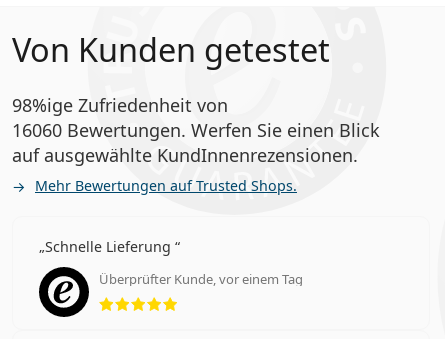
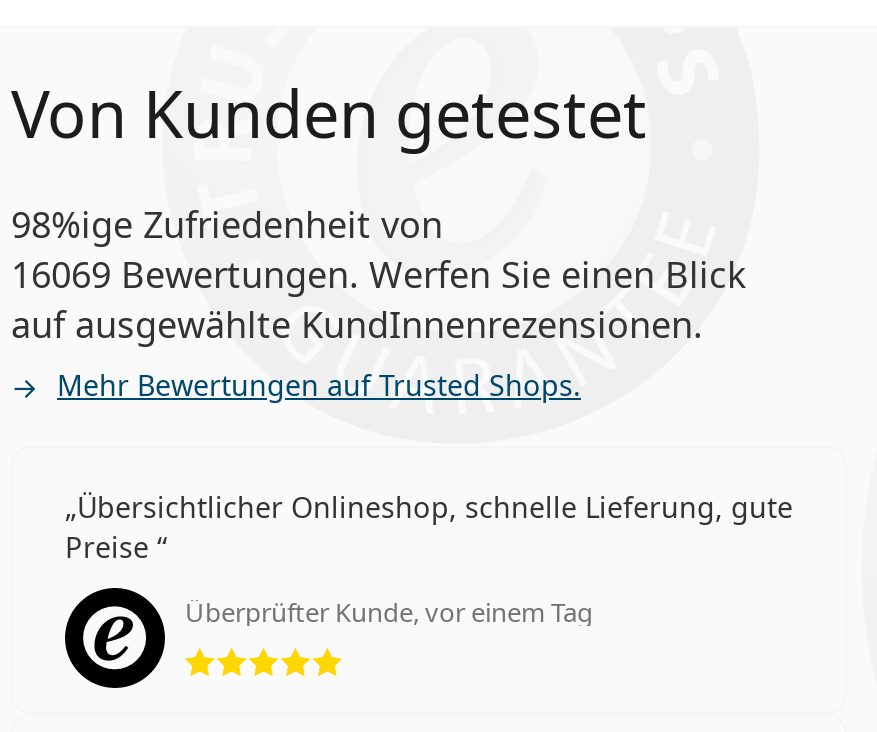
- 16060 Bewertungen. Werfen Sie einen Blick
+ 16069 Bewertungen. Werfen Sie einen Blick

- Schnelle Lieferung
+ Übersichtlicher Onlineshop, schnelle Lieferung, gute
+ Preise
